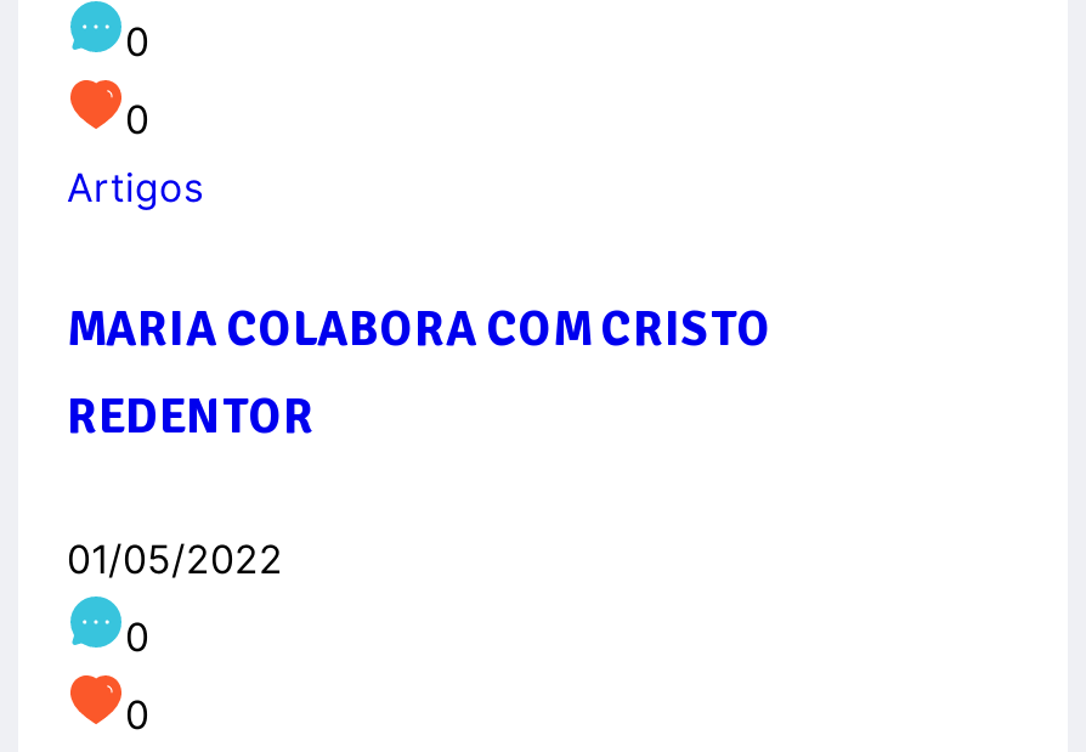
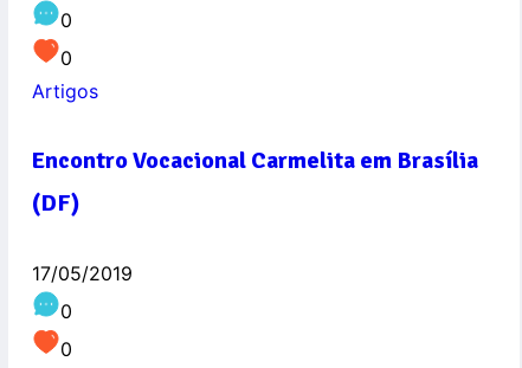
- MARIA COLABORA COM CRISTO
- REDENTOR
+ Encontro Vocacional Carmelita em Brasília
+ (DF)

- 01/05/2022
+ 17/05/2019
